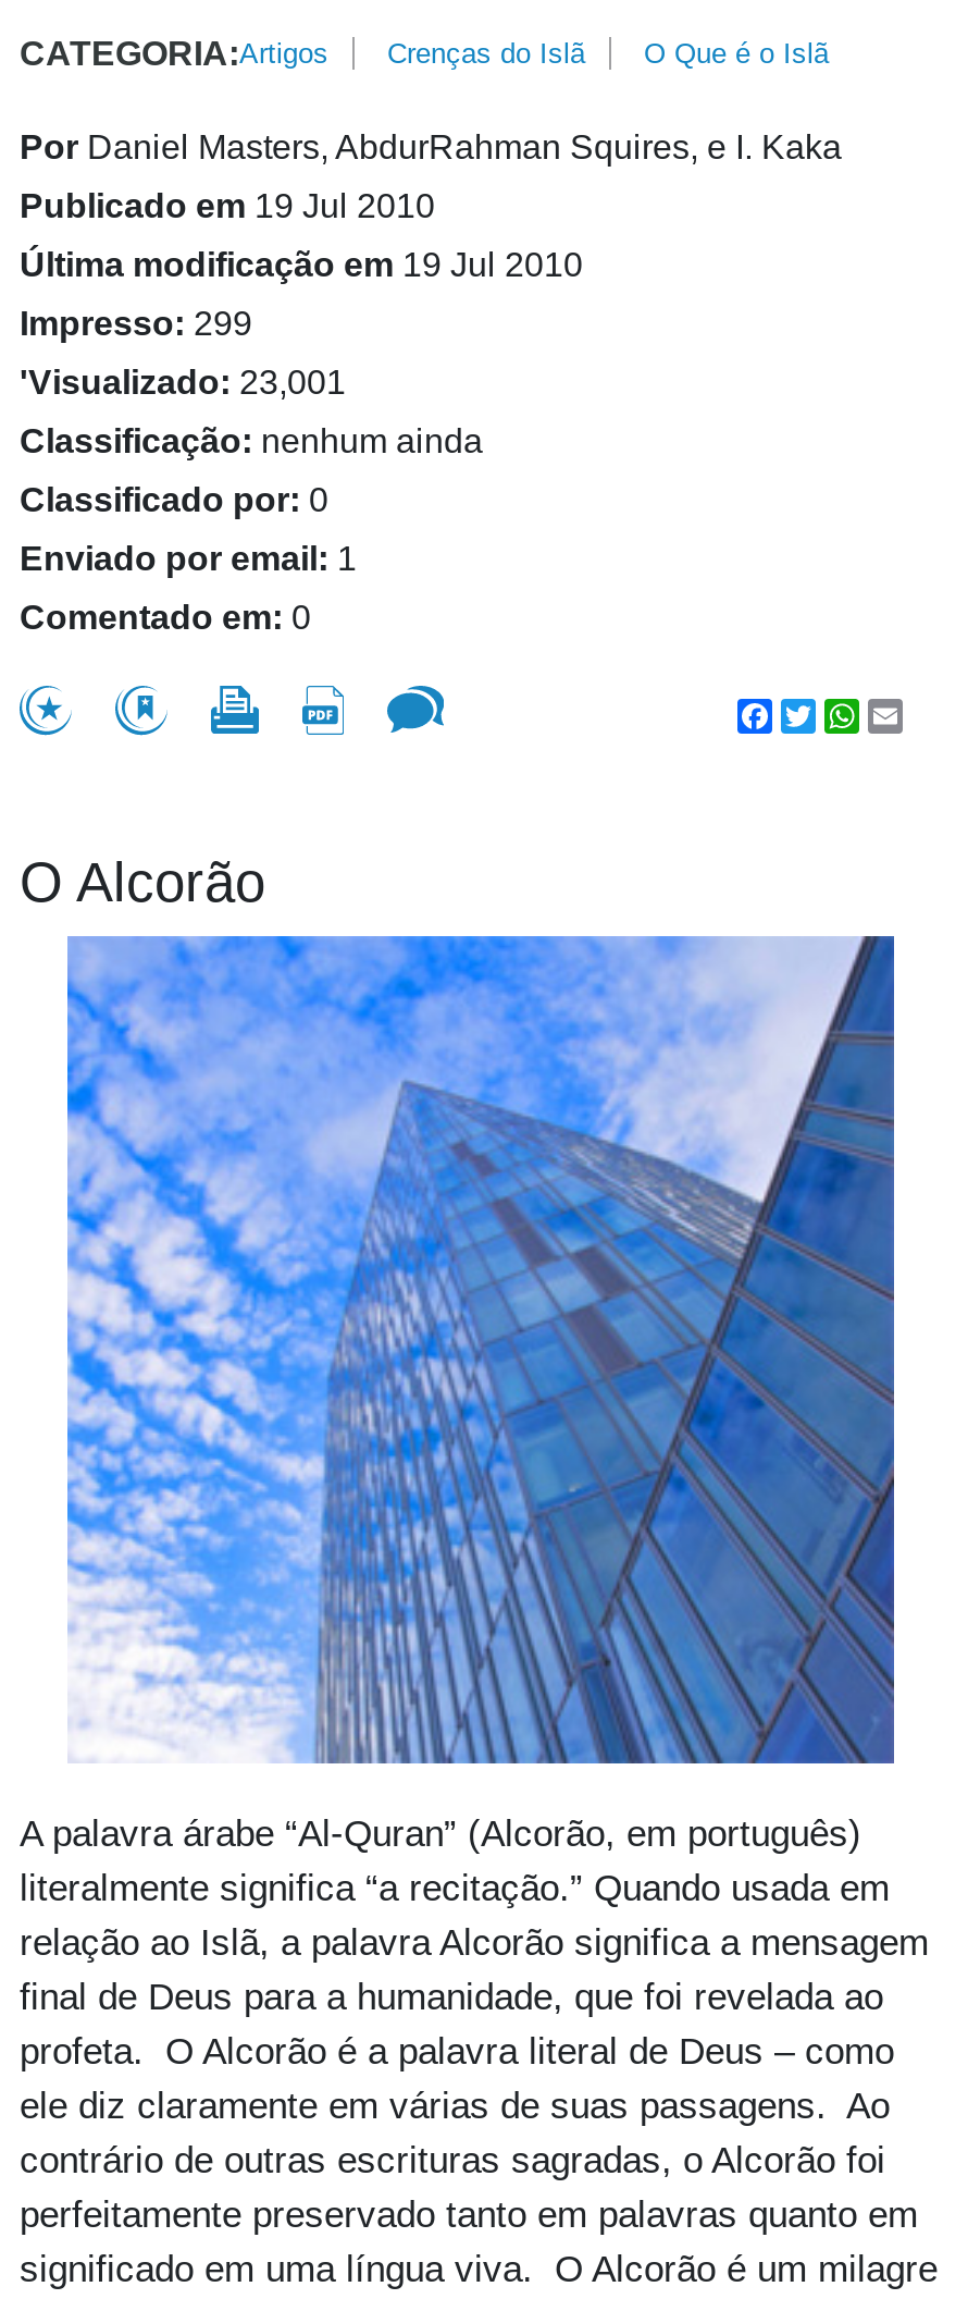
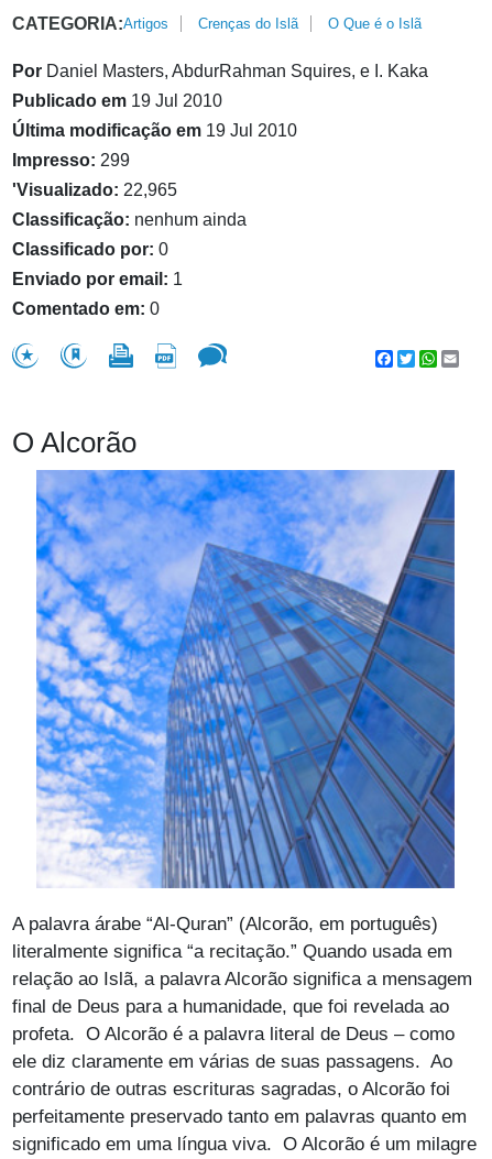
- 'Visualizado: 23,001
+ 'Visualizado: 22,965
